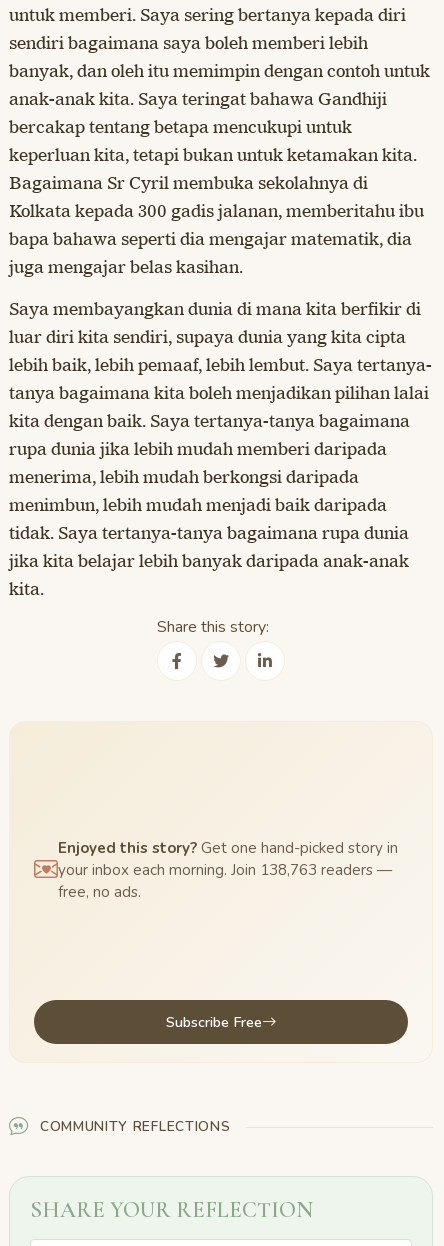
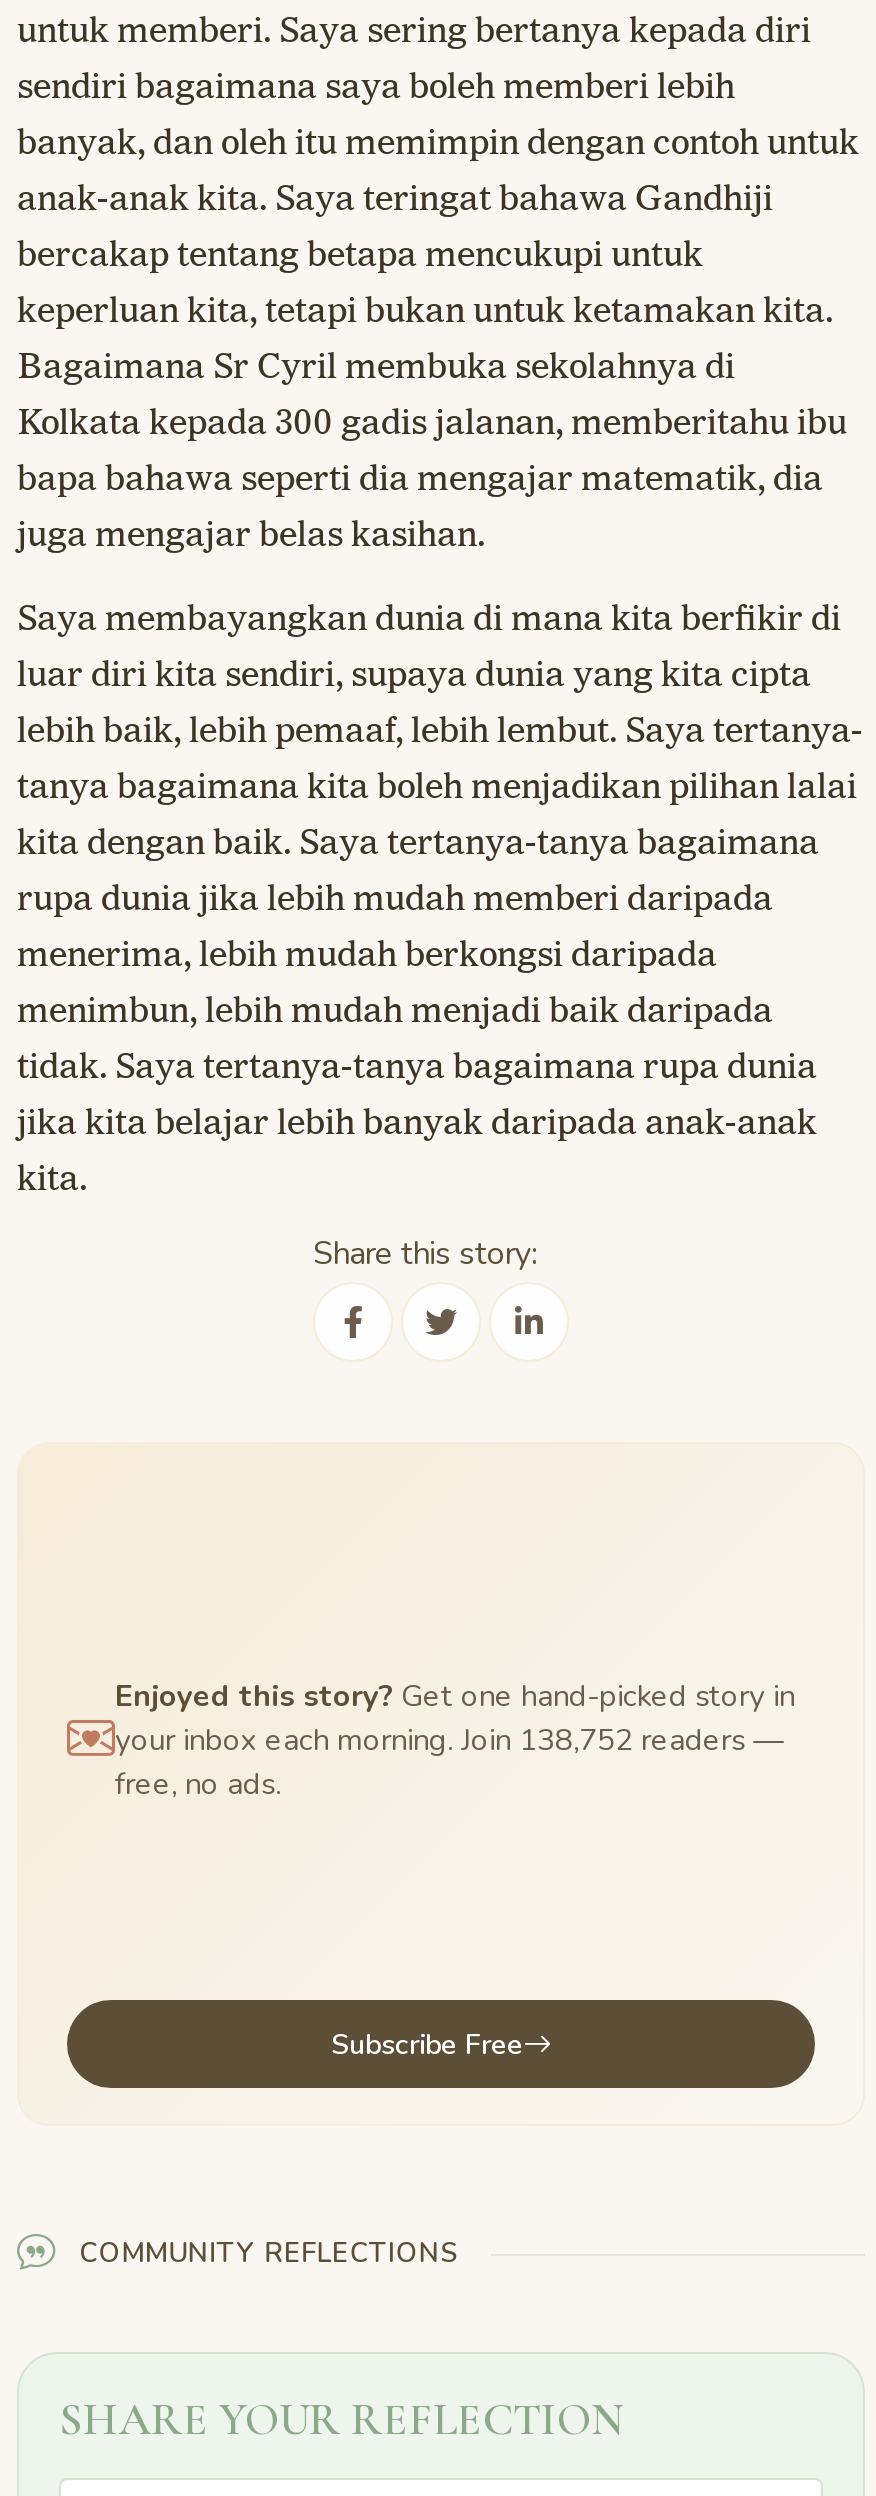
- your inbox each morning. Join 138,763 readers —
+ your inbox each morning. Join 138,752 readers —
